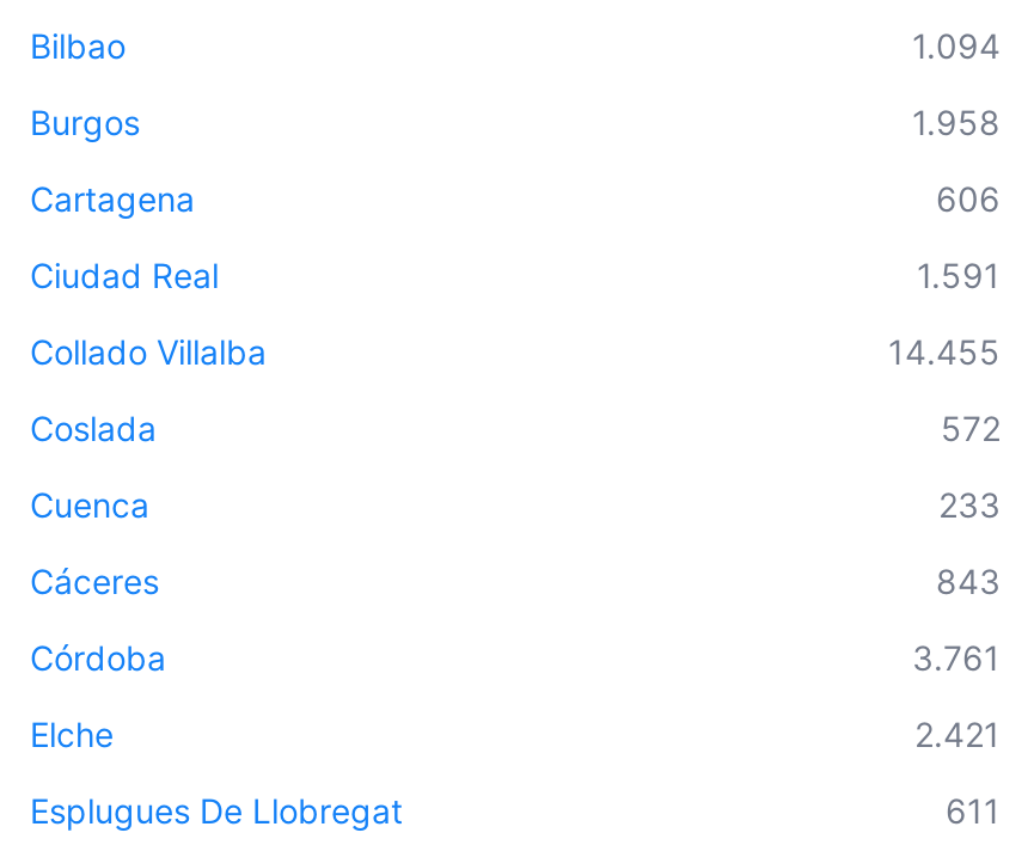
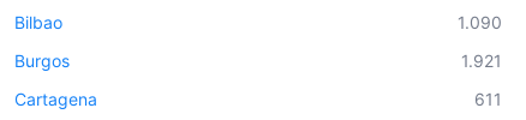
- 1.094
+ 1.090

- 1.958
+ 1.921

- 606
- Ciudad Real
- 1.591
- Collado Villalba
- 14.455
- Coslada
- 572
- Cuenca
- 233
- Cáceres
- 843
- Córdoba
- 3.761
- Elche
- 2.421
- Esplugues De Llobregat
